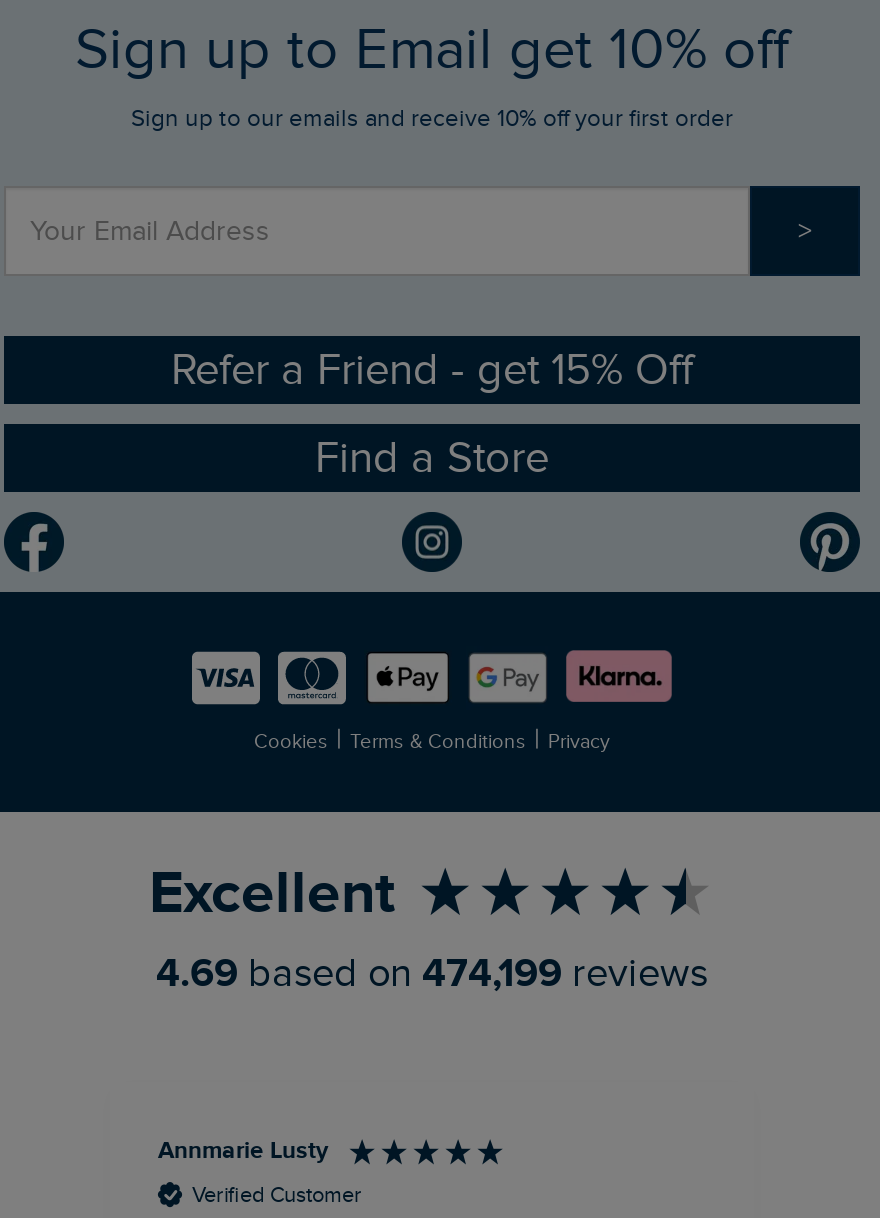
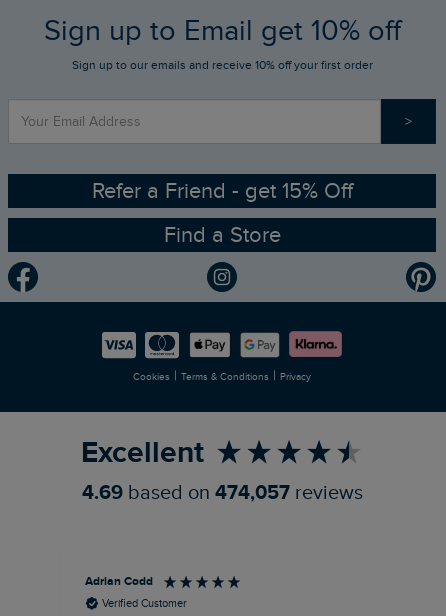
- 4.69 based on 474,199 reviews
+ 4.69 based on 474,057 reviews

- Annmarie Lusty
+ Adrian Codd
